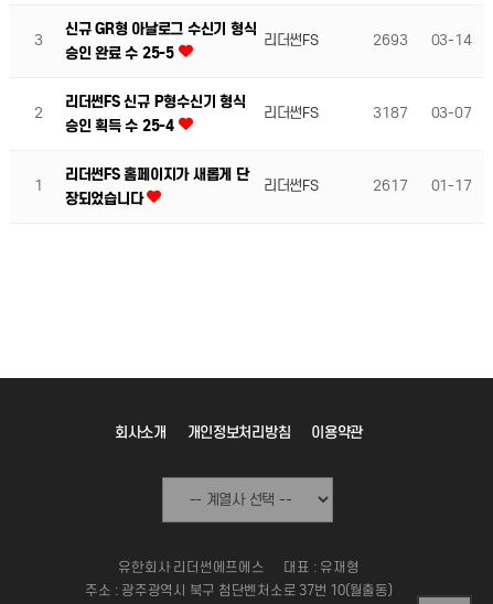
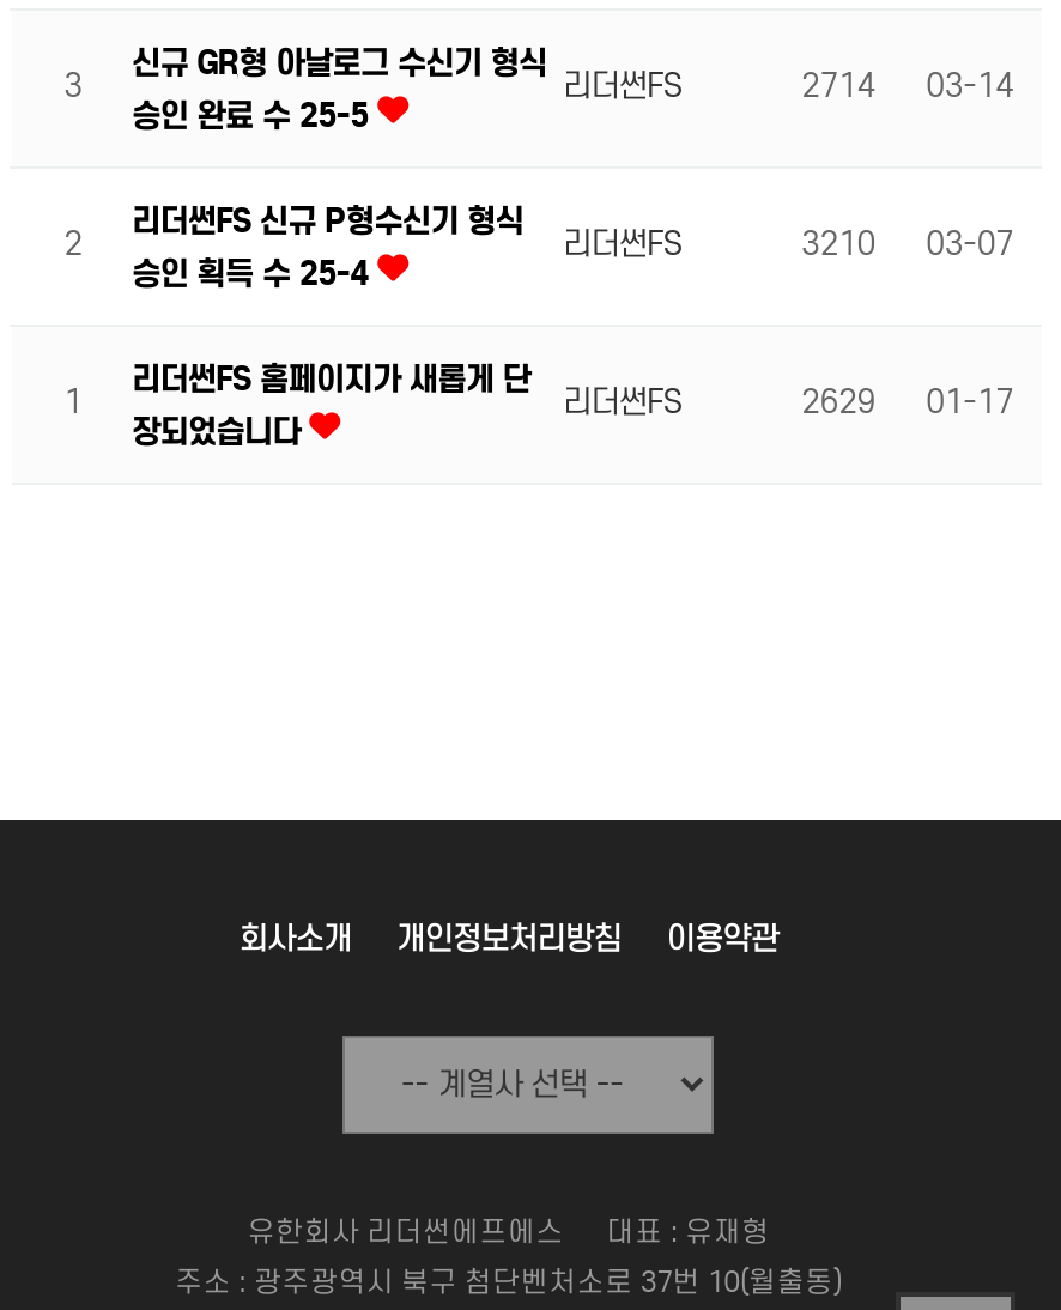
- 2693 03-14
+ 2714 03-14

- 3187 03-07
+ 3210 03-07

- 2617 01-17
+ 2629 01-17
